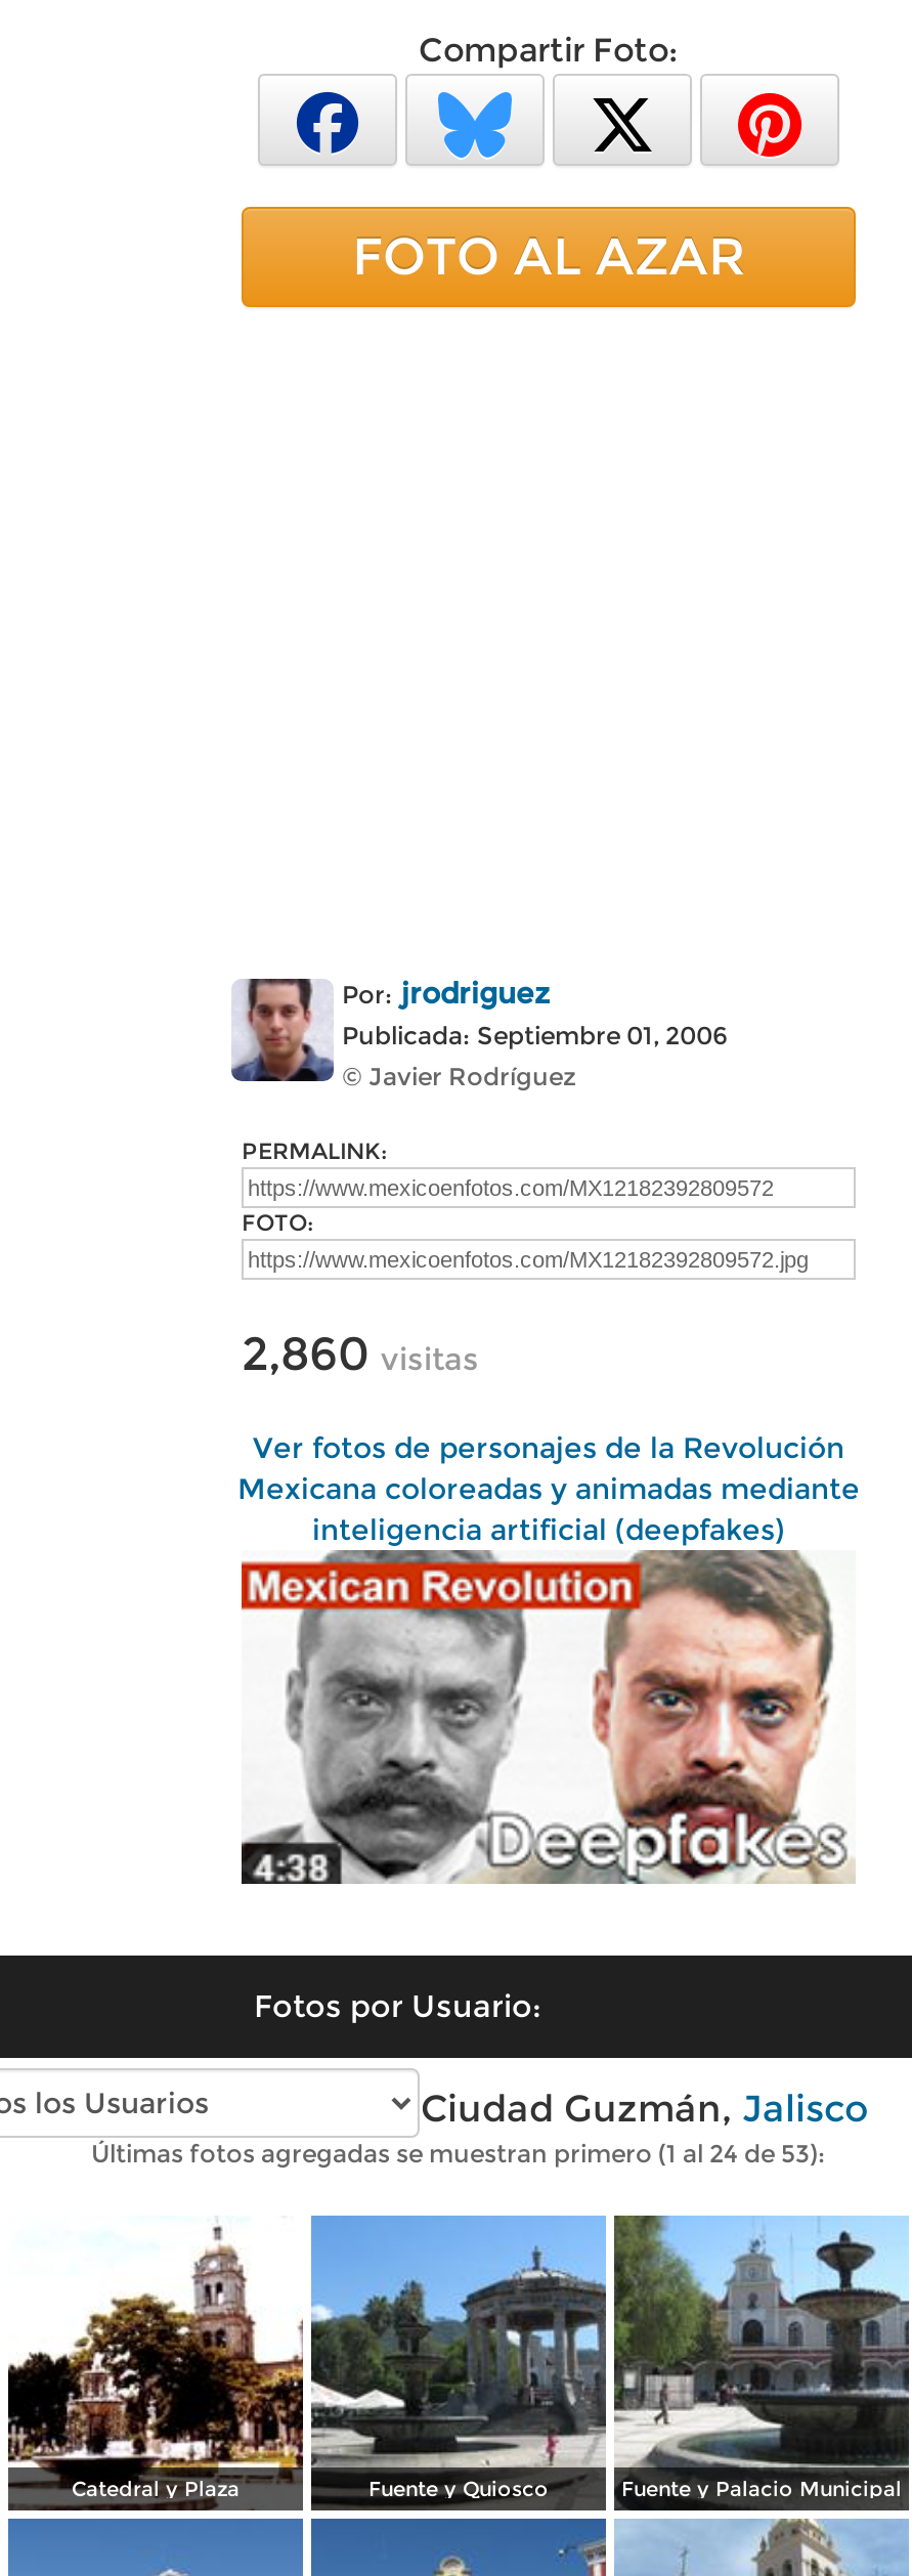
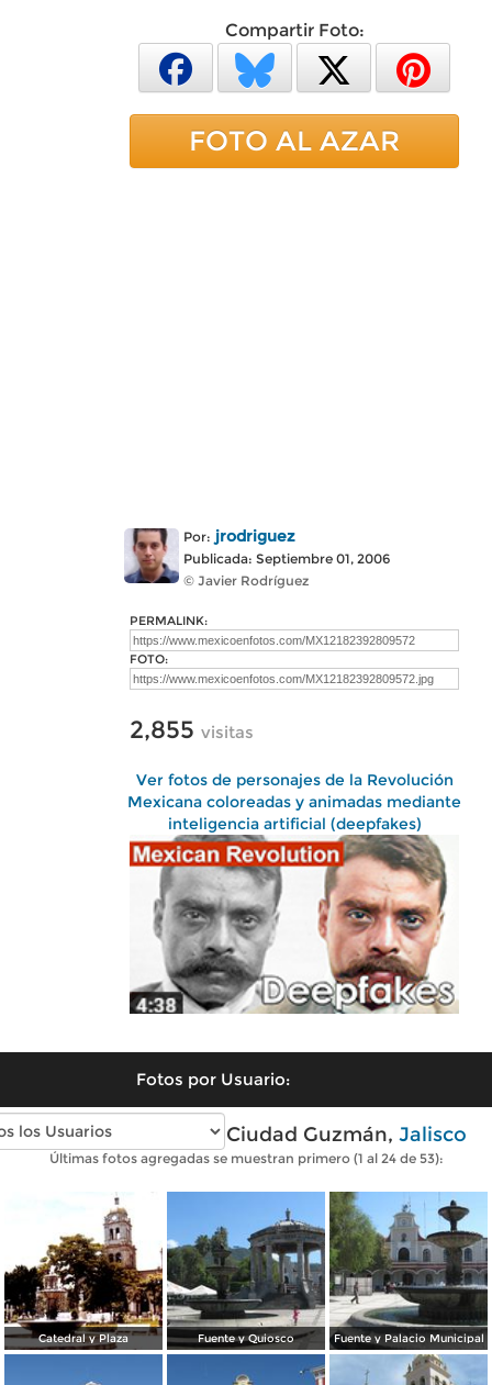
- 2,860 visitas
+ 2,855 visitas
